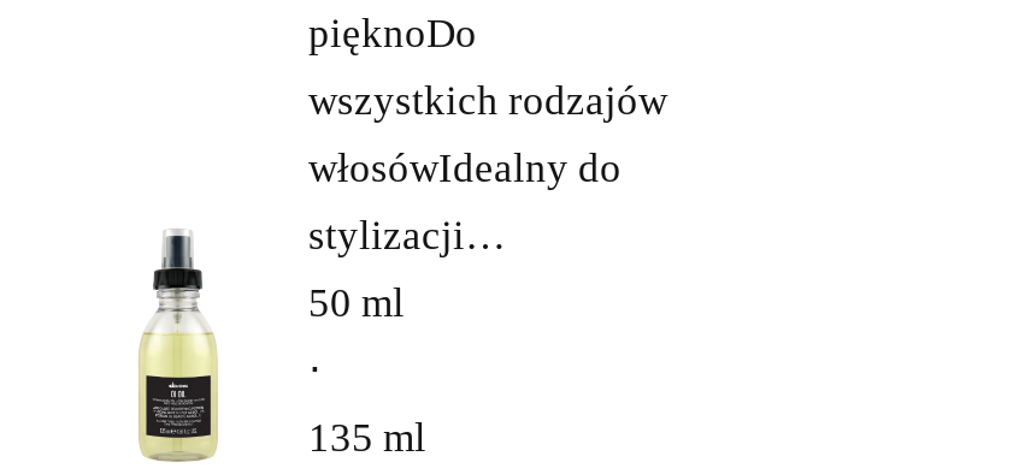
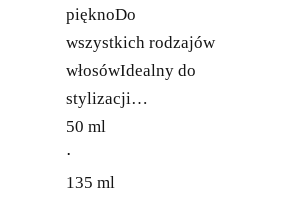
- [image]
